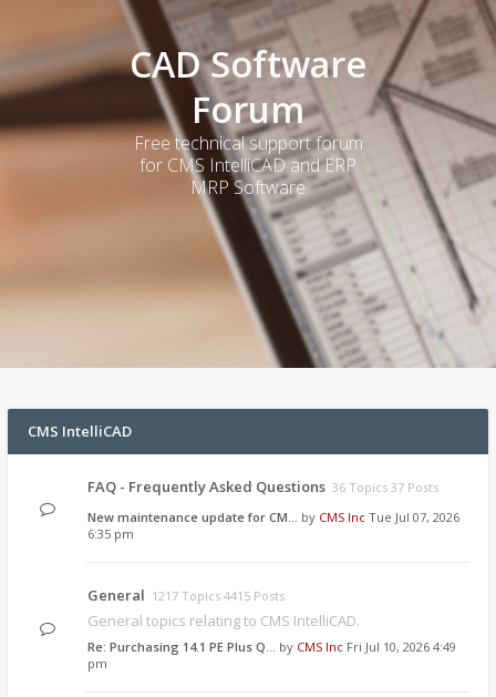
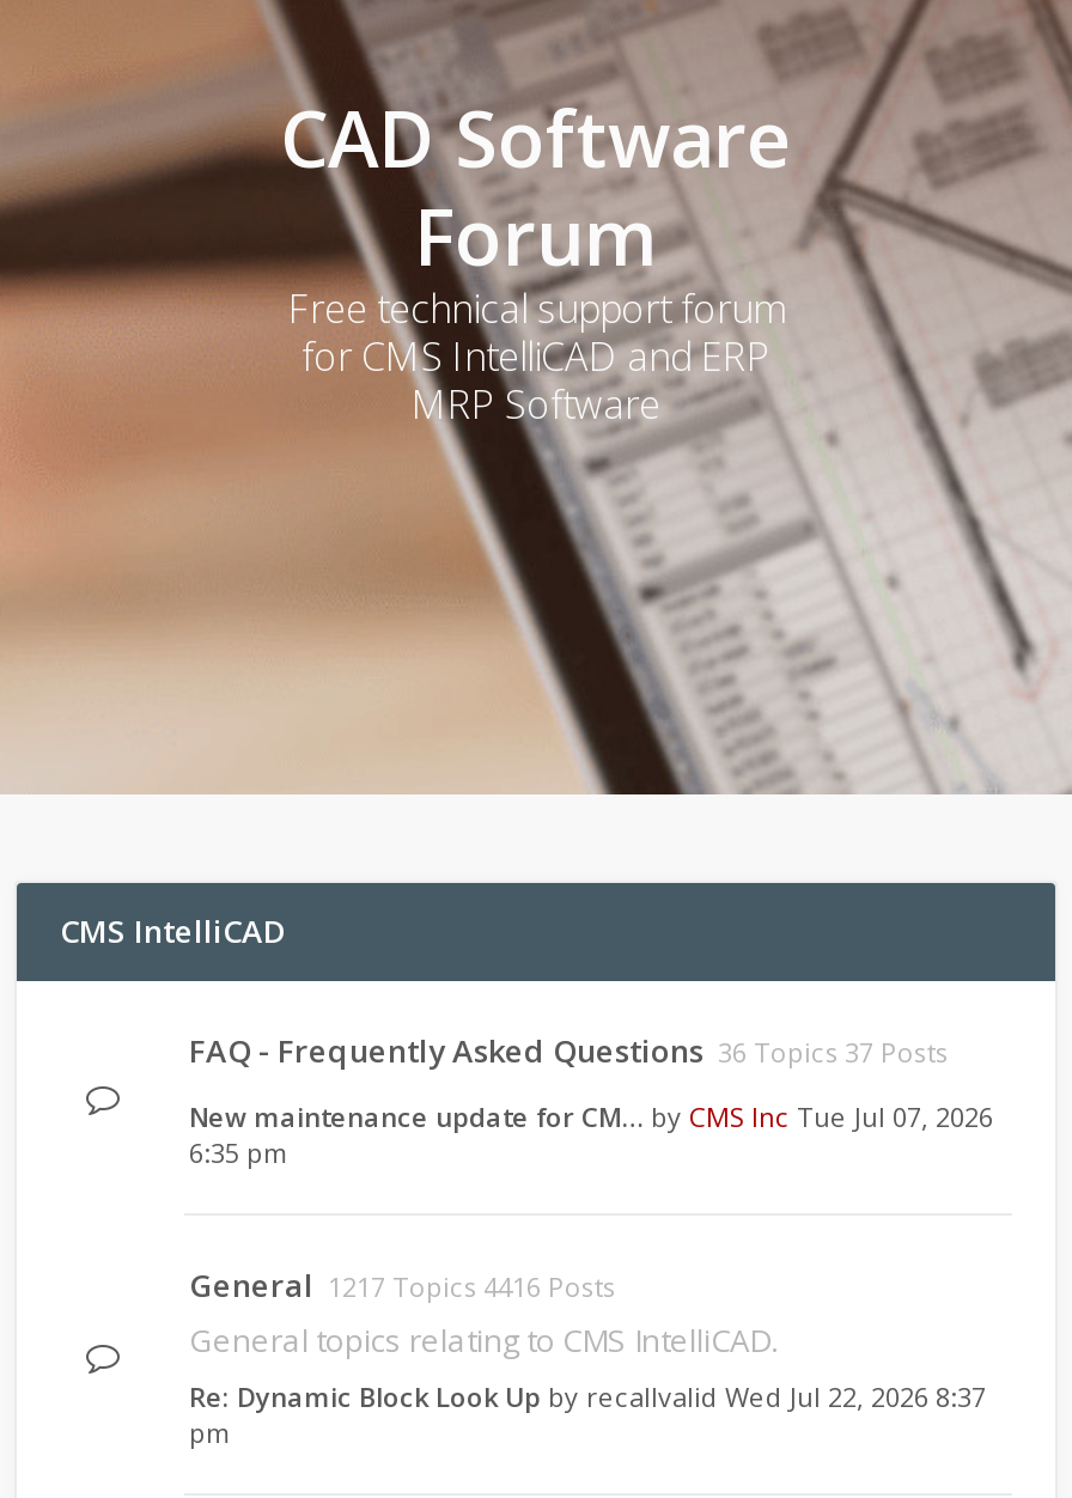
- General 1217 Topics 4415 Posts
+ General 1217 Topics 4416 Posts

- Re: Purchasing 14.1 PE Plus Q… by CMS Inc Fri Jul 10, 2026 4:49
+ Re: Dynamic Block Look Up by recallvalid Wed Jul 22, 2026 8:37
